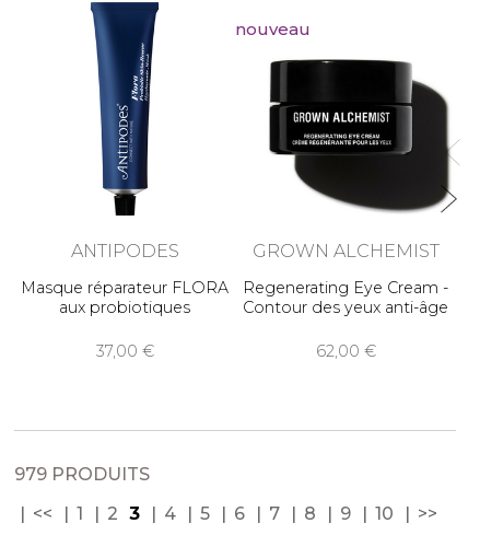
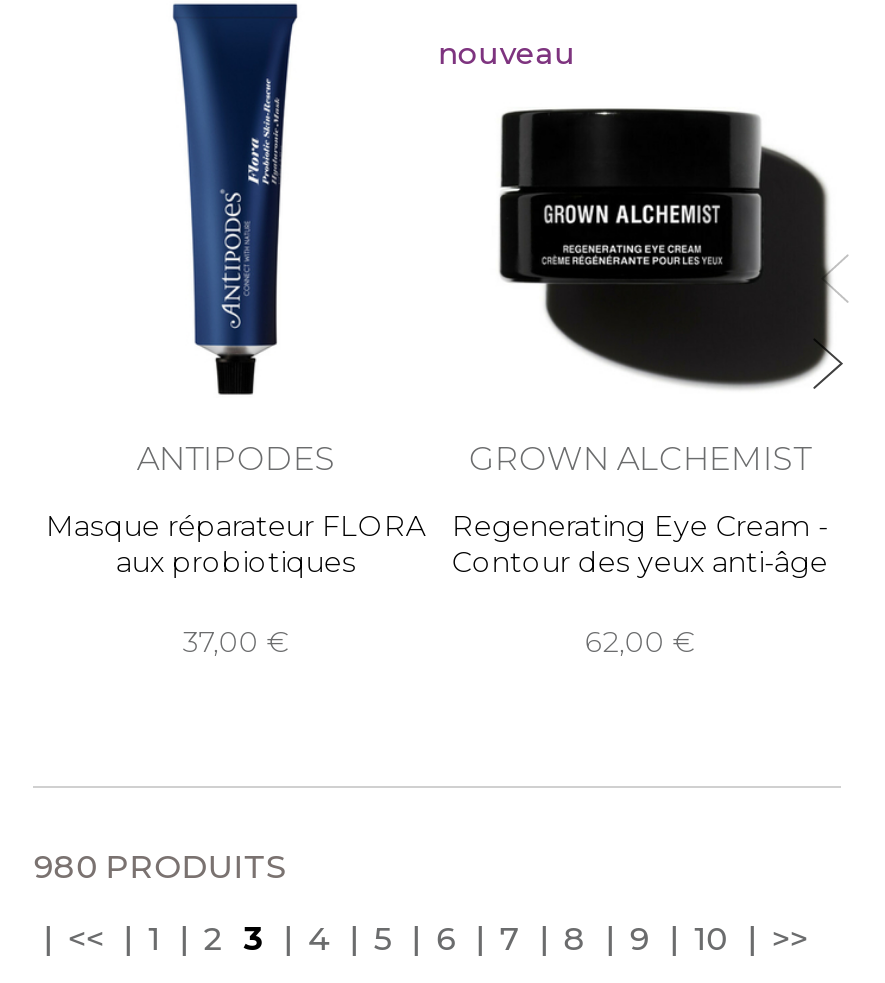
- 979 PRODUITS
+ 980 PRODUITS
